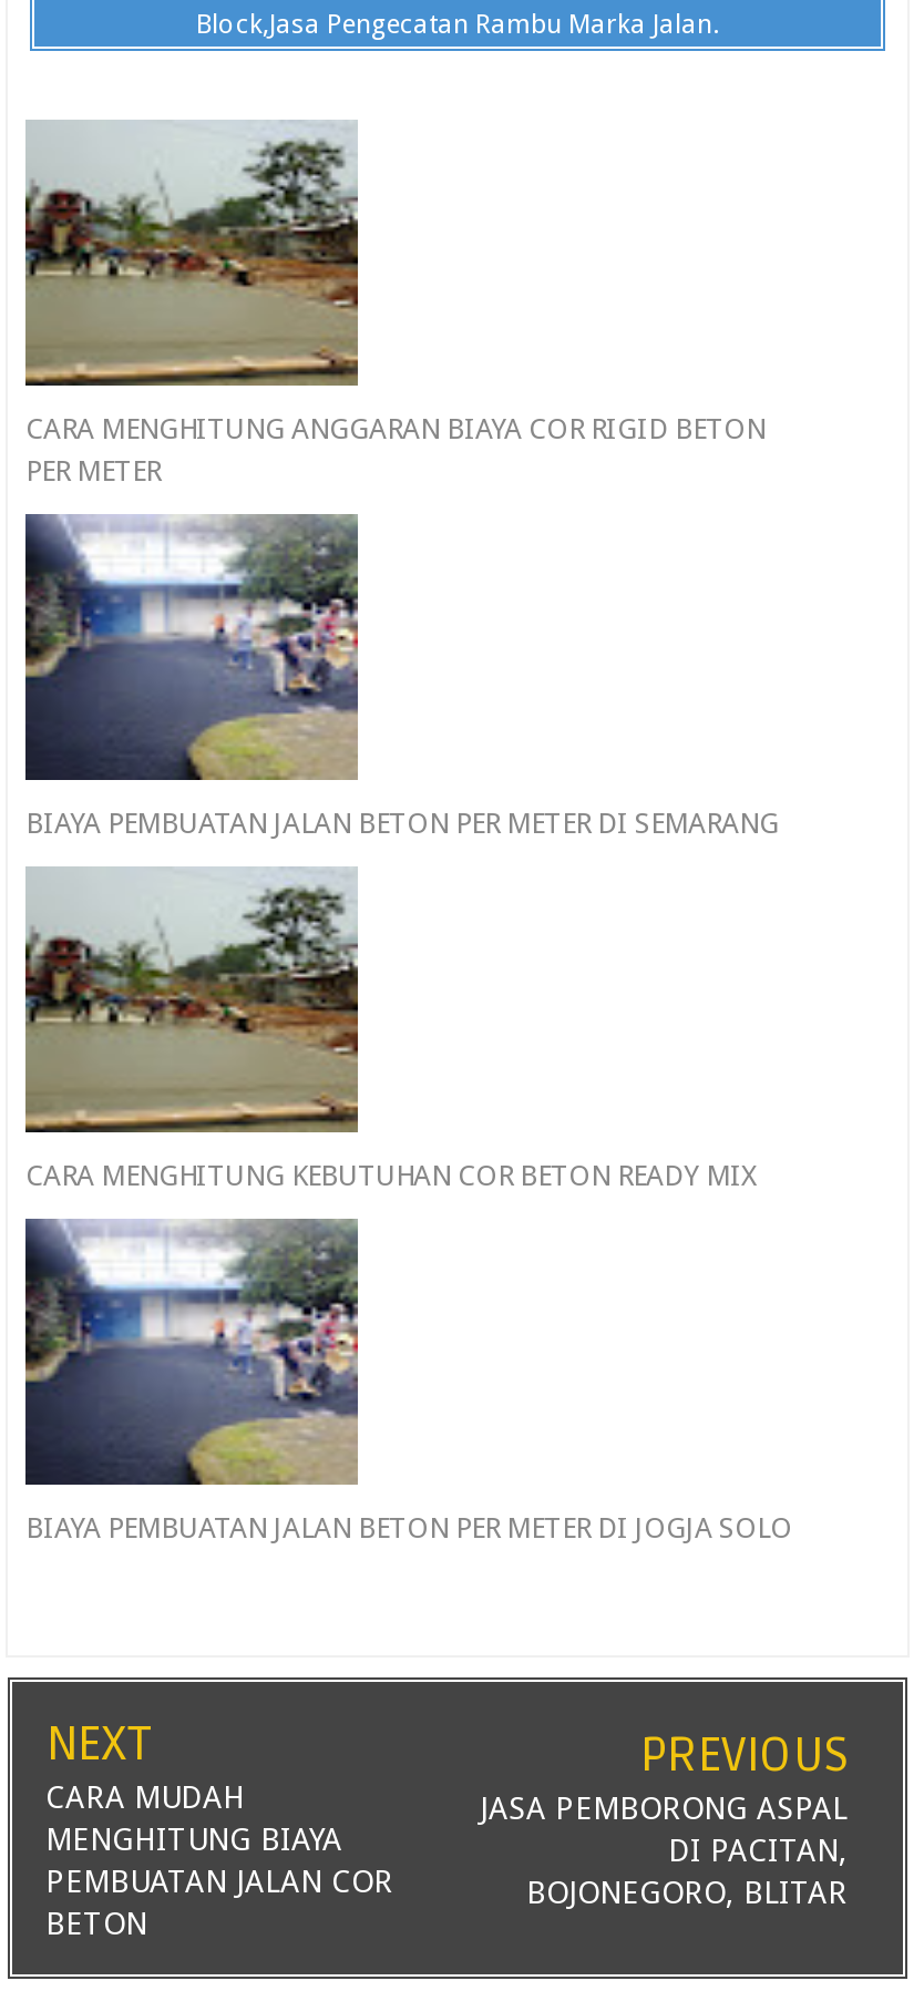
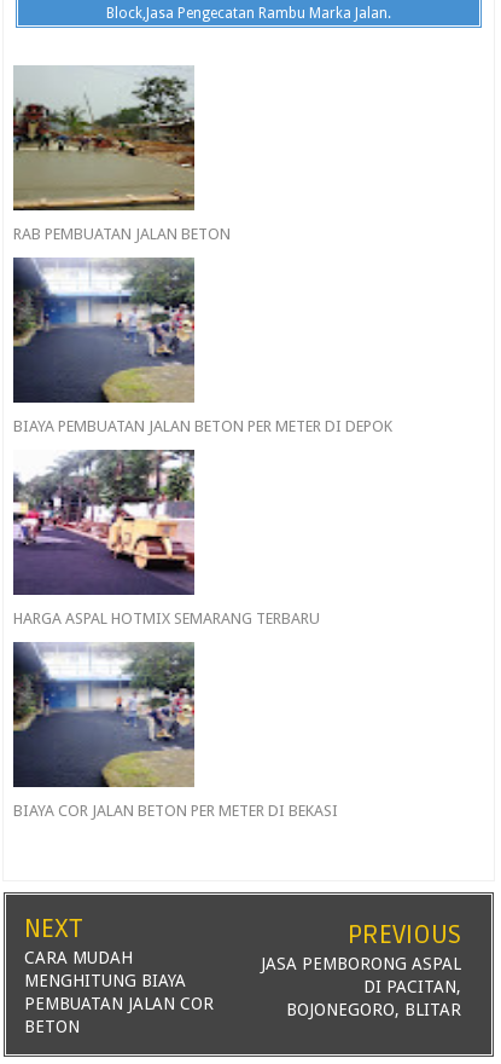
- CARA MENGHITUNG ANGGARAN BIAYA COR RIGID BETON
- PER METER
+ RAB PEMBUATAN JALAN BETON

- BIAYA PEMBUATAN JALAN BETON PER METER DI SEMARANG
+ BIAYA PEMBUATAN JALAN BETON PER METER DI DEPOK

- [image]
- CARA MENGHITUNG KEBUTUHAN COR BETON READY MIX
+ [image]
+ HARGA ASPAL HOTMIX SEMARANG TERBARU

- BIAYA PEMBUATAN JALAN BETON PER METER DI JOGJA SOLO
+ BIAYA COR JALAN BETON PER METER DI BEKASI
